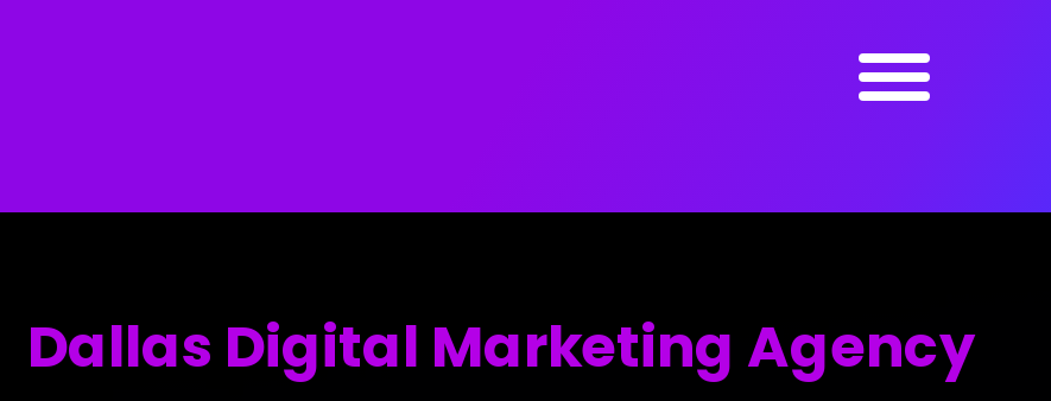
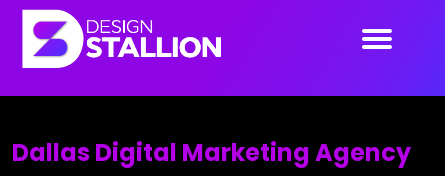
+ [image]
